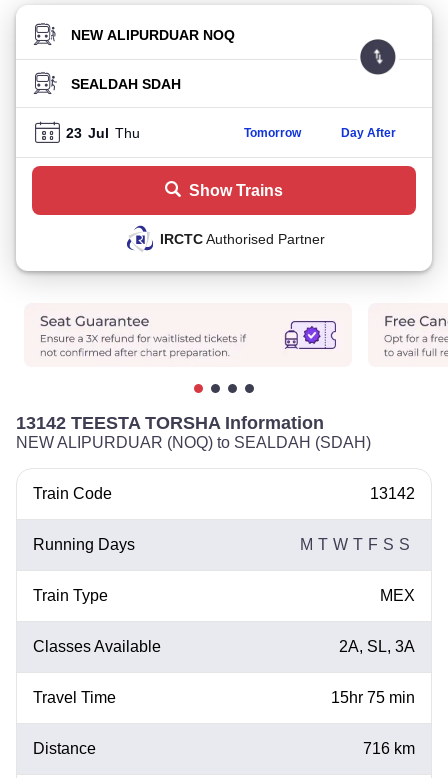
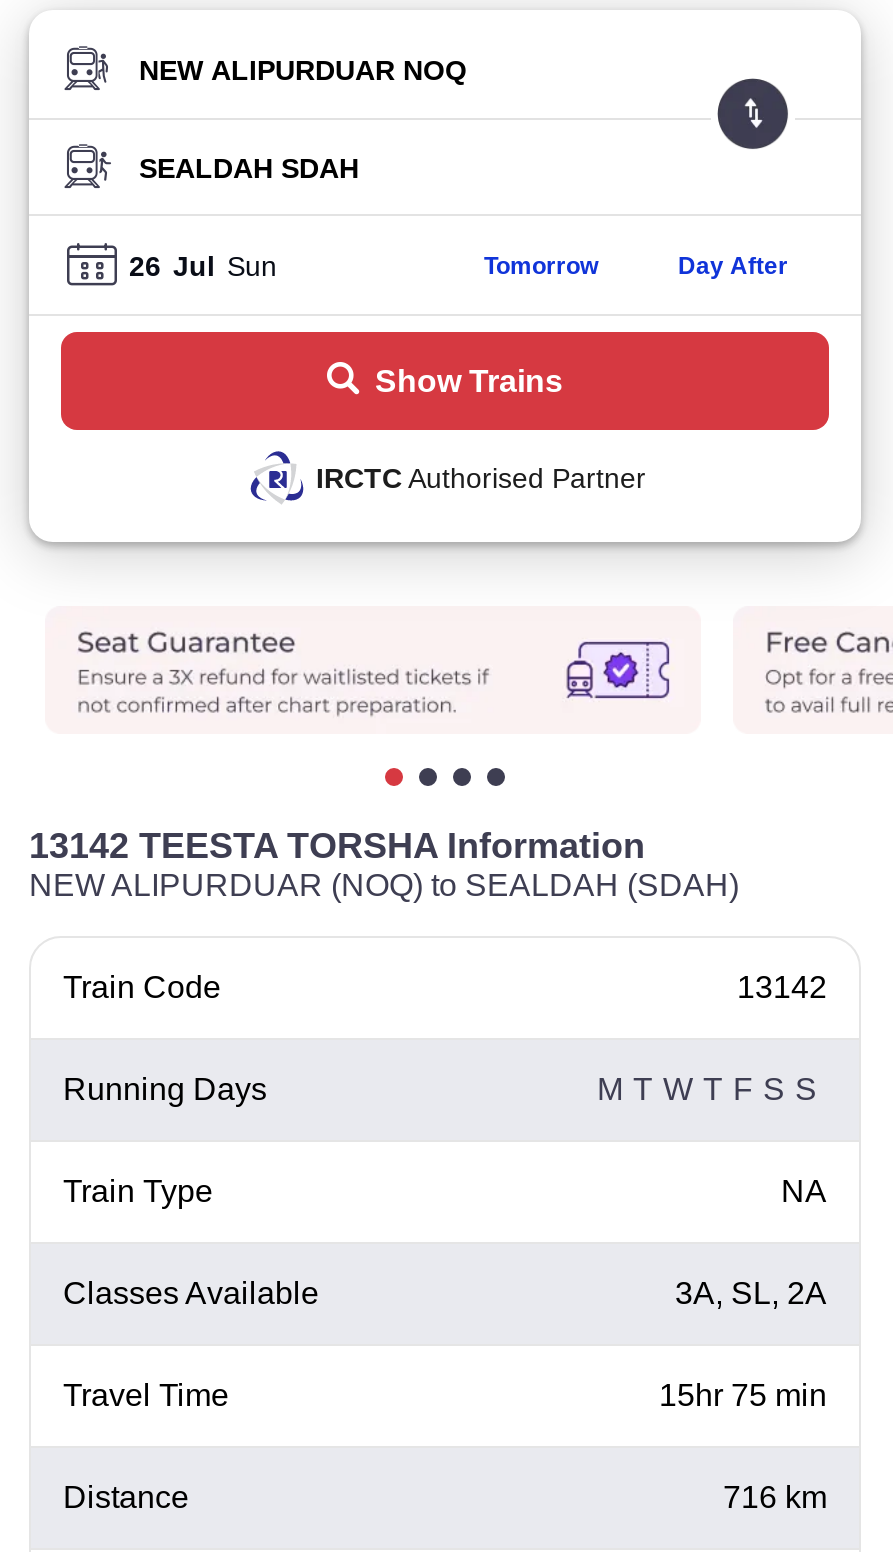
- 23 Jul Thu
+ 26 Jul Sun

- MEX
+ NA

- 2A, SL, 3A
+ 3A, SL, 2A
